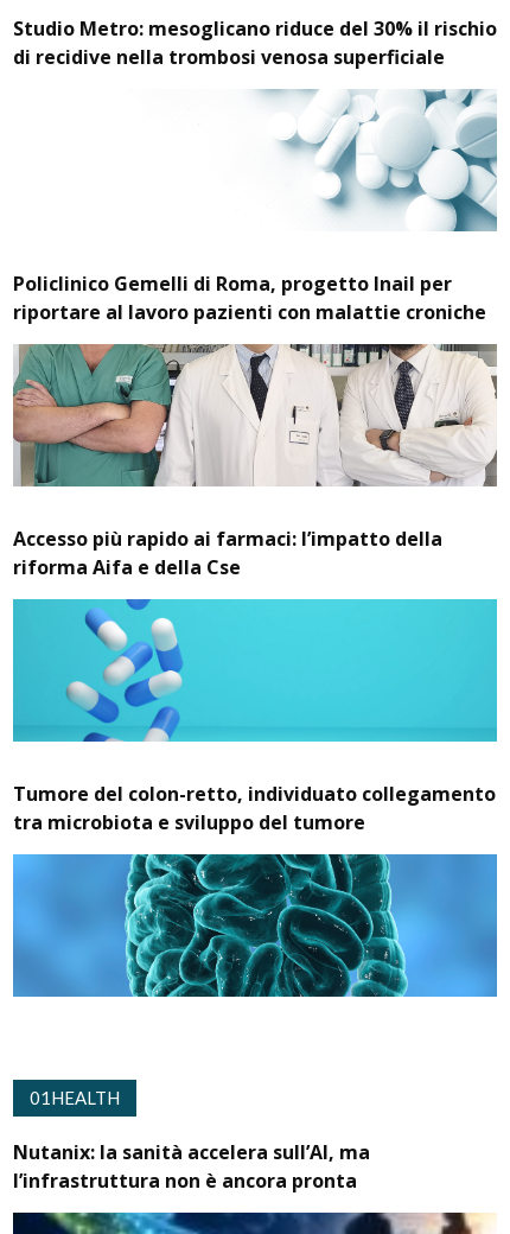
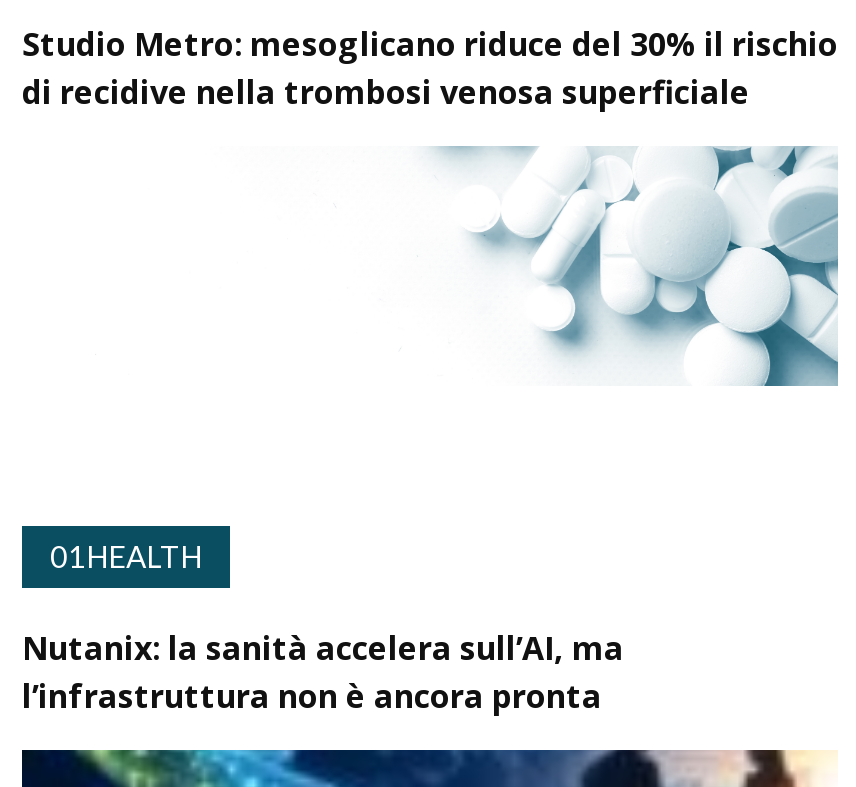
- Policlinico Gemelli di Roma, progetto Inail per
- riportare al lavoro pazienti con malattie croniche

- [image]
- Accesso più rapido ai farmaci: l’impatto della
- riforma Aifa e della Cse

- [image]
- Tumore del colon-retto, individuato collegamento
- tra microbiota e sviluppo del tumore

- [image]
